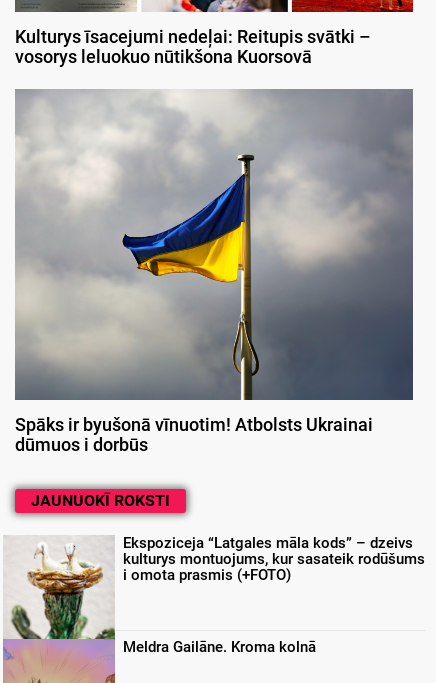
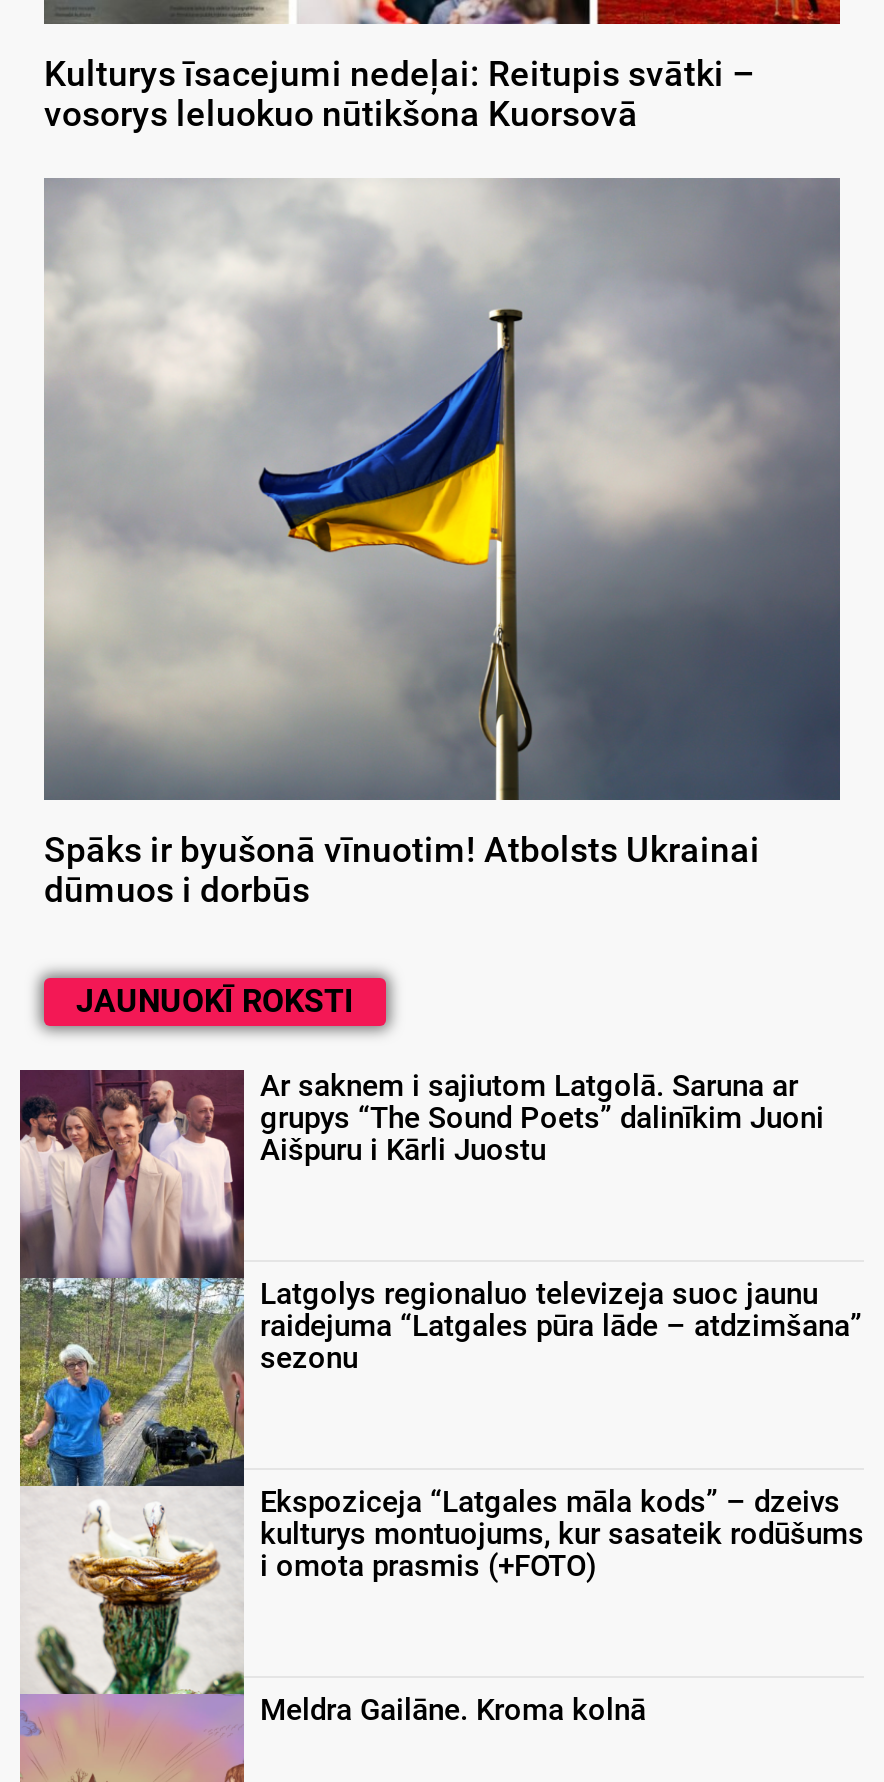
+ [image]
+ Ar saknem i sajiutom Latgolā. Saruna ar
+ grupys “The Sound Poets” dalinīkim Juoni
+ Aišpuru i Kārli Juostu

+ Latgolys regionaluo televizeja suoc jaunu
+ raidejuma “Latgales pūra lāde – atdzimšana”
+ sezonu
